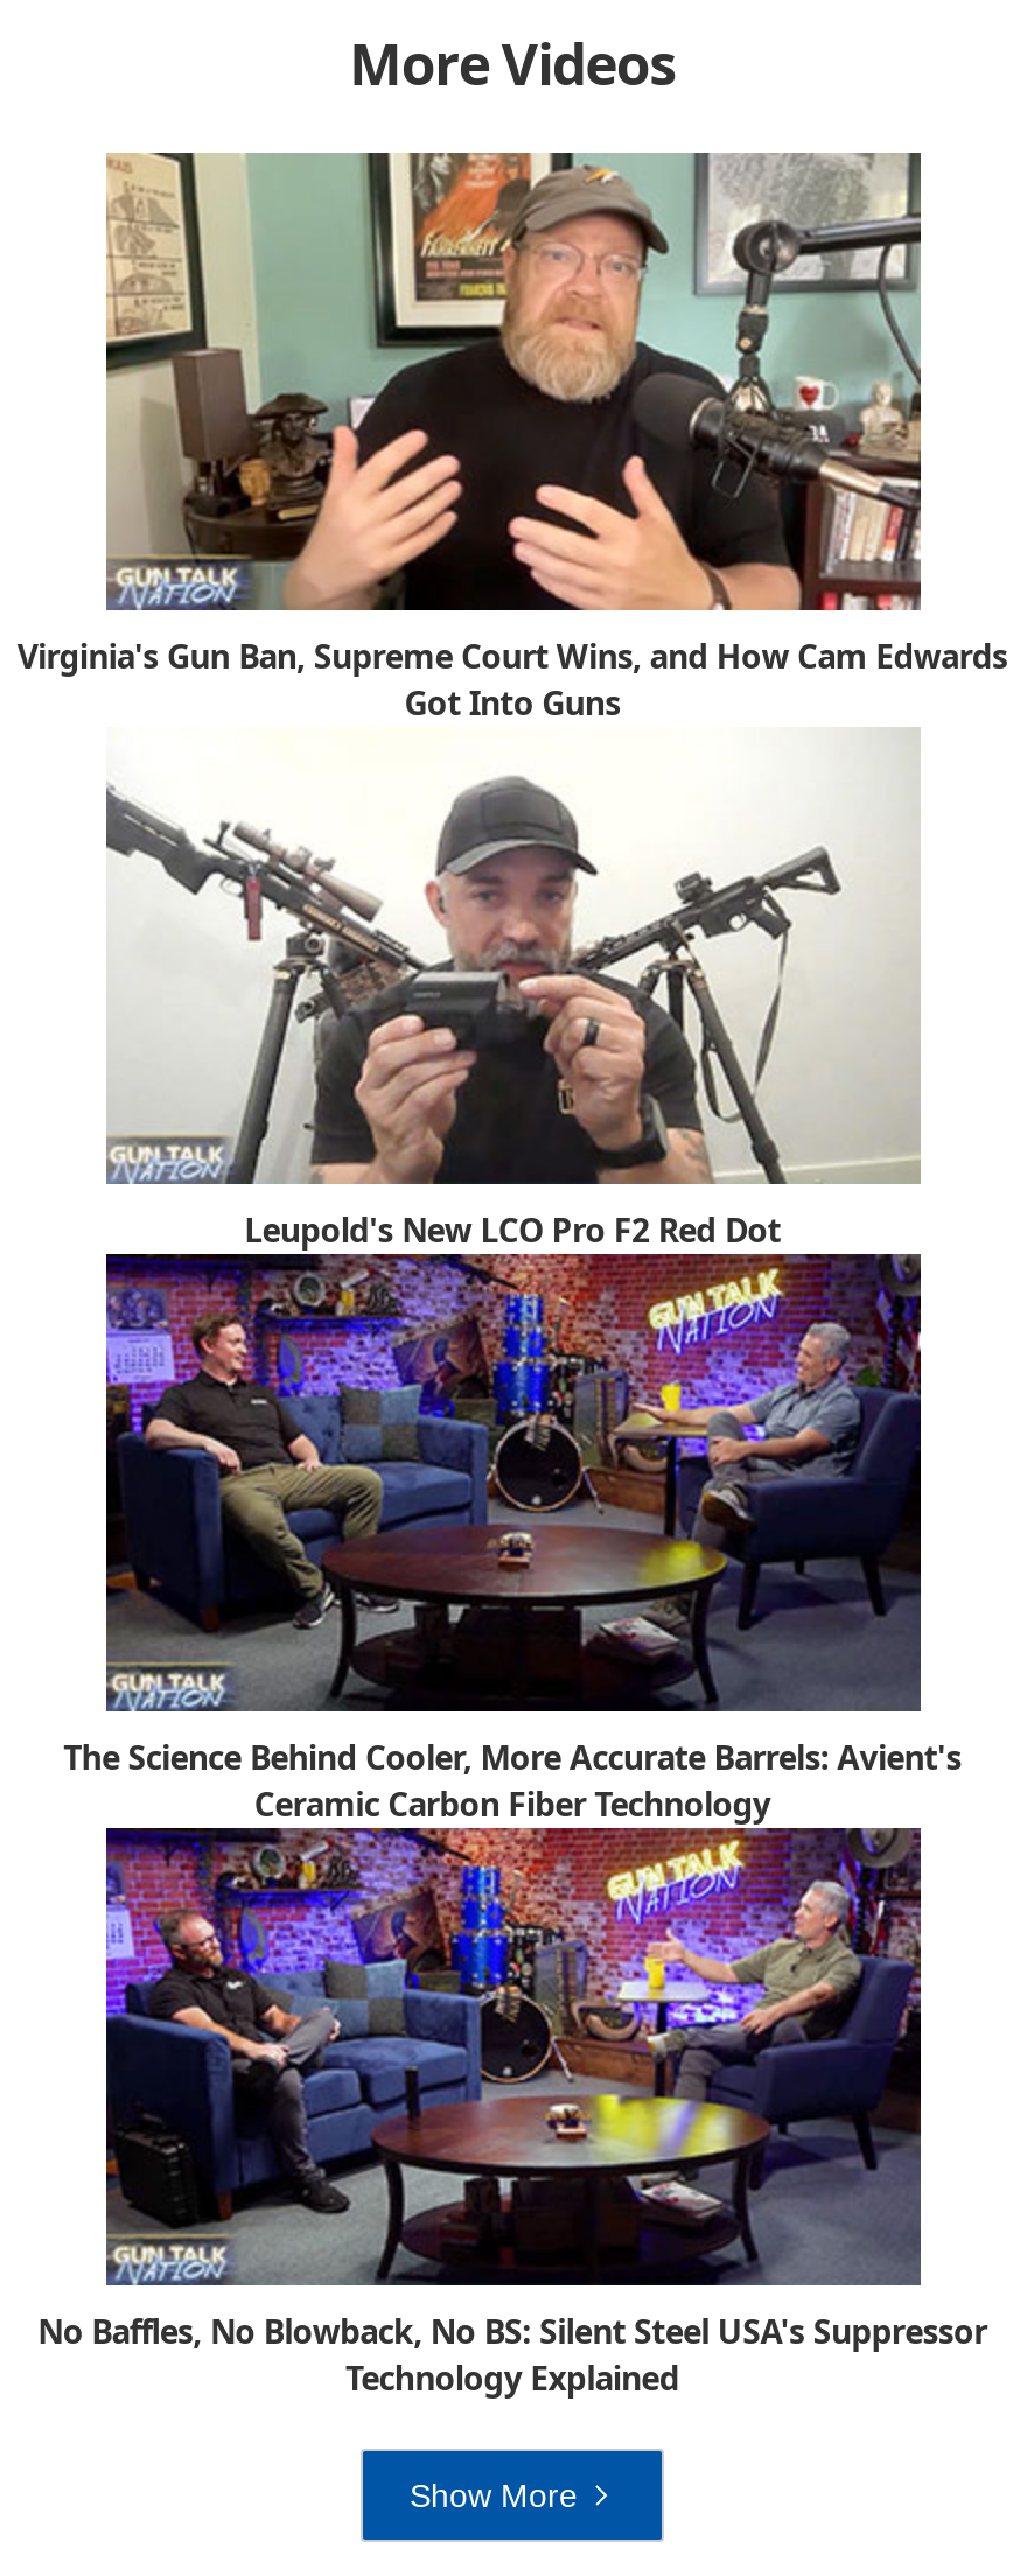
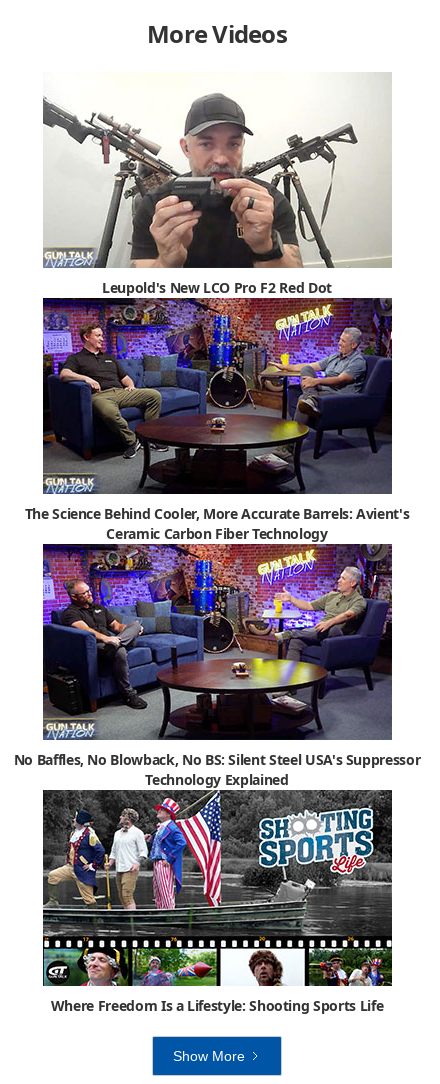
- [image]
- Virginia's Gun Ban, Supreme Court Wins, and How Cam Edwards
- Got Into Guns

moved up: [image] | Leupold's New LCO Pro F2 Red Dot | The Science Behind Cooler, More Accurate Barrels: Avient's | Ceramic Carbon Fiber Technology | No Baffles, No Blowback, No BS: Silent Steel USA's Suppressor | Technology Explained

+ [image]
+ Where Freedom Is a Lifestyle: Shooting Sports Life
